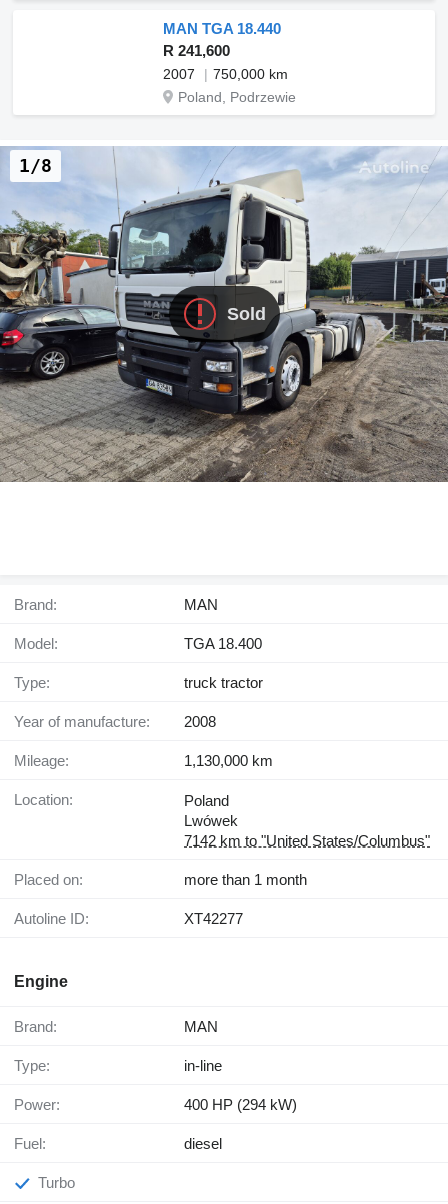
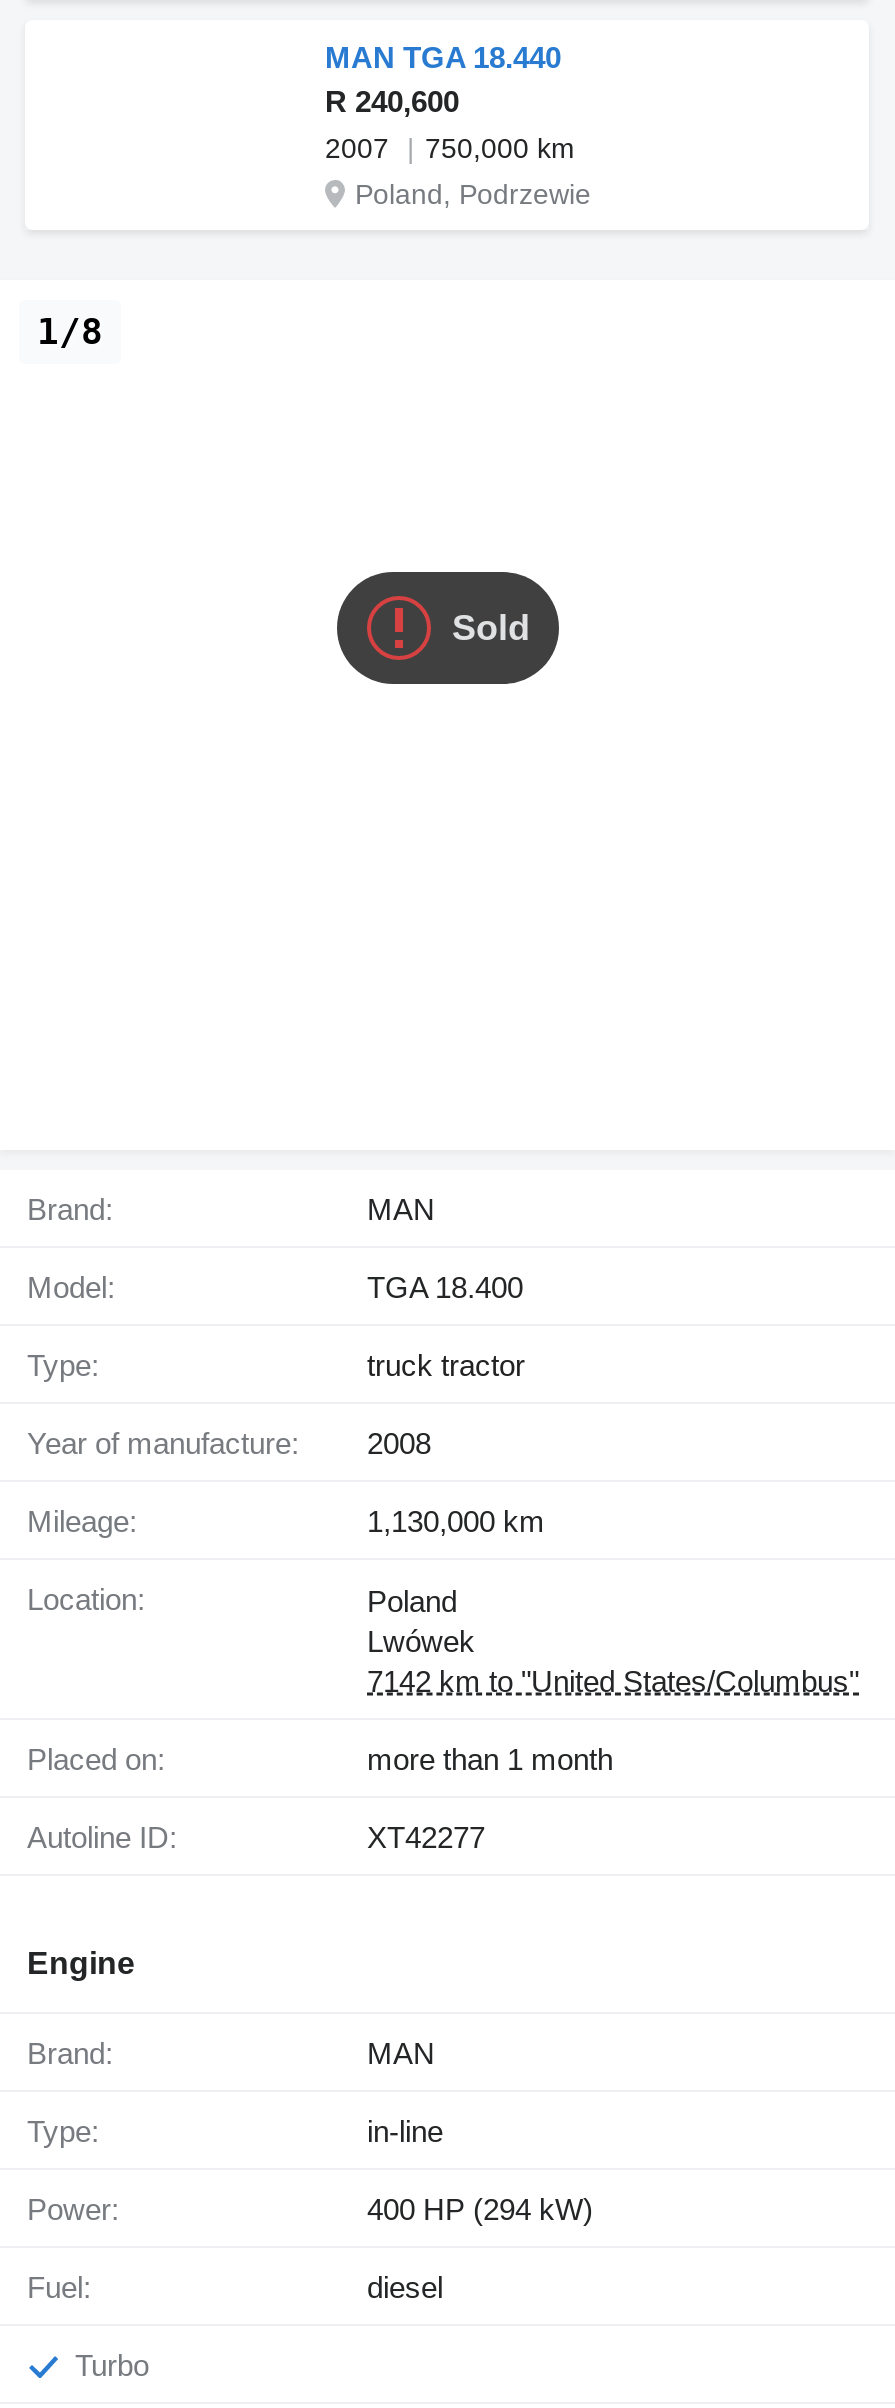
- R 241,600
+ R 240,600

- [image]
